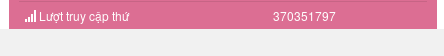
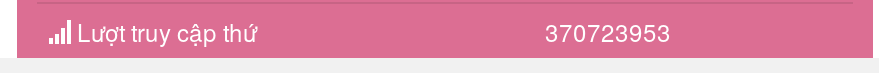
- 370351797
+ 370723953
